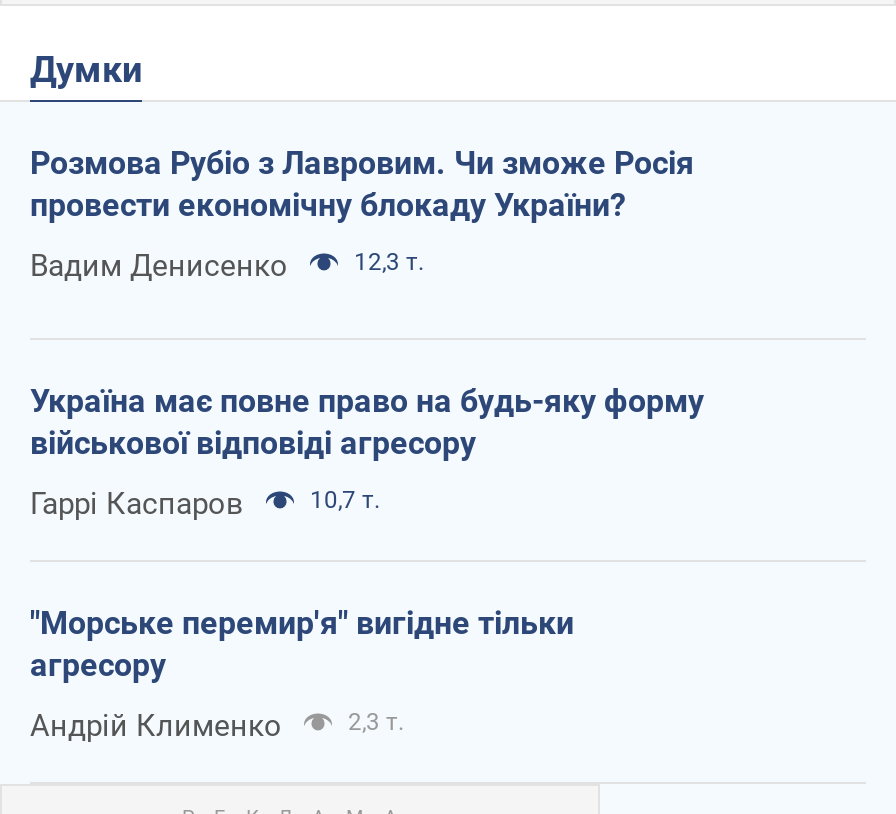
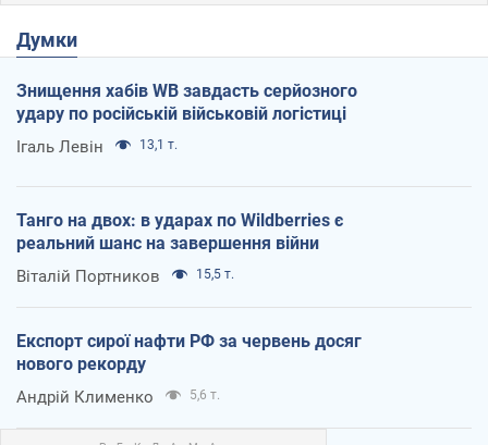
- Розмова Рубіо з Лавровим. Чи зможе Росія
- провести економічну блокаду України?
+ Знищення хабів WB завдасть серйозного
+ удару по російській військовій логістиці

- Вадим Денисенко
- 12,3 т.
+ Ігаль Левін
+ 13,1 т.

- Україна має повне право на будь-яку форму
- військової відповіді агресору
+ Танго на двох: в ударах по Wildberries є
+ реальний шанс на завершення війни

- Гаррі Каспаров
- 10,7 т.
+ Віталій Портников
+ 15,5 т.

- "Морське перемир'я" вигідне тільки
- агресору
+ Експорт сирої нафти РФ за червень досяг
+ нового рекорду

- 2,3 т.
+ 5,6 т.
